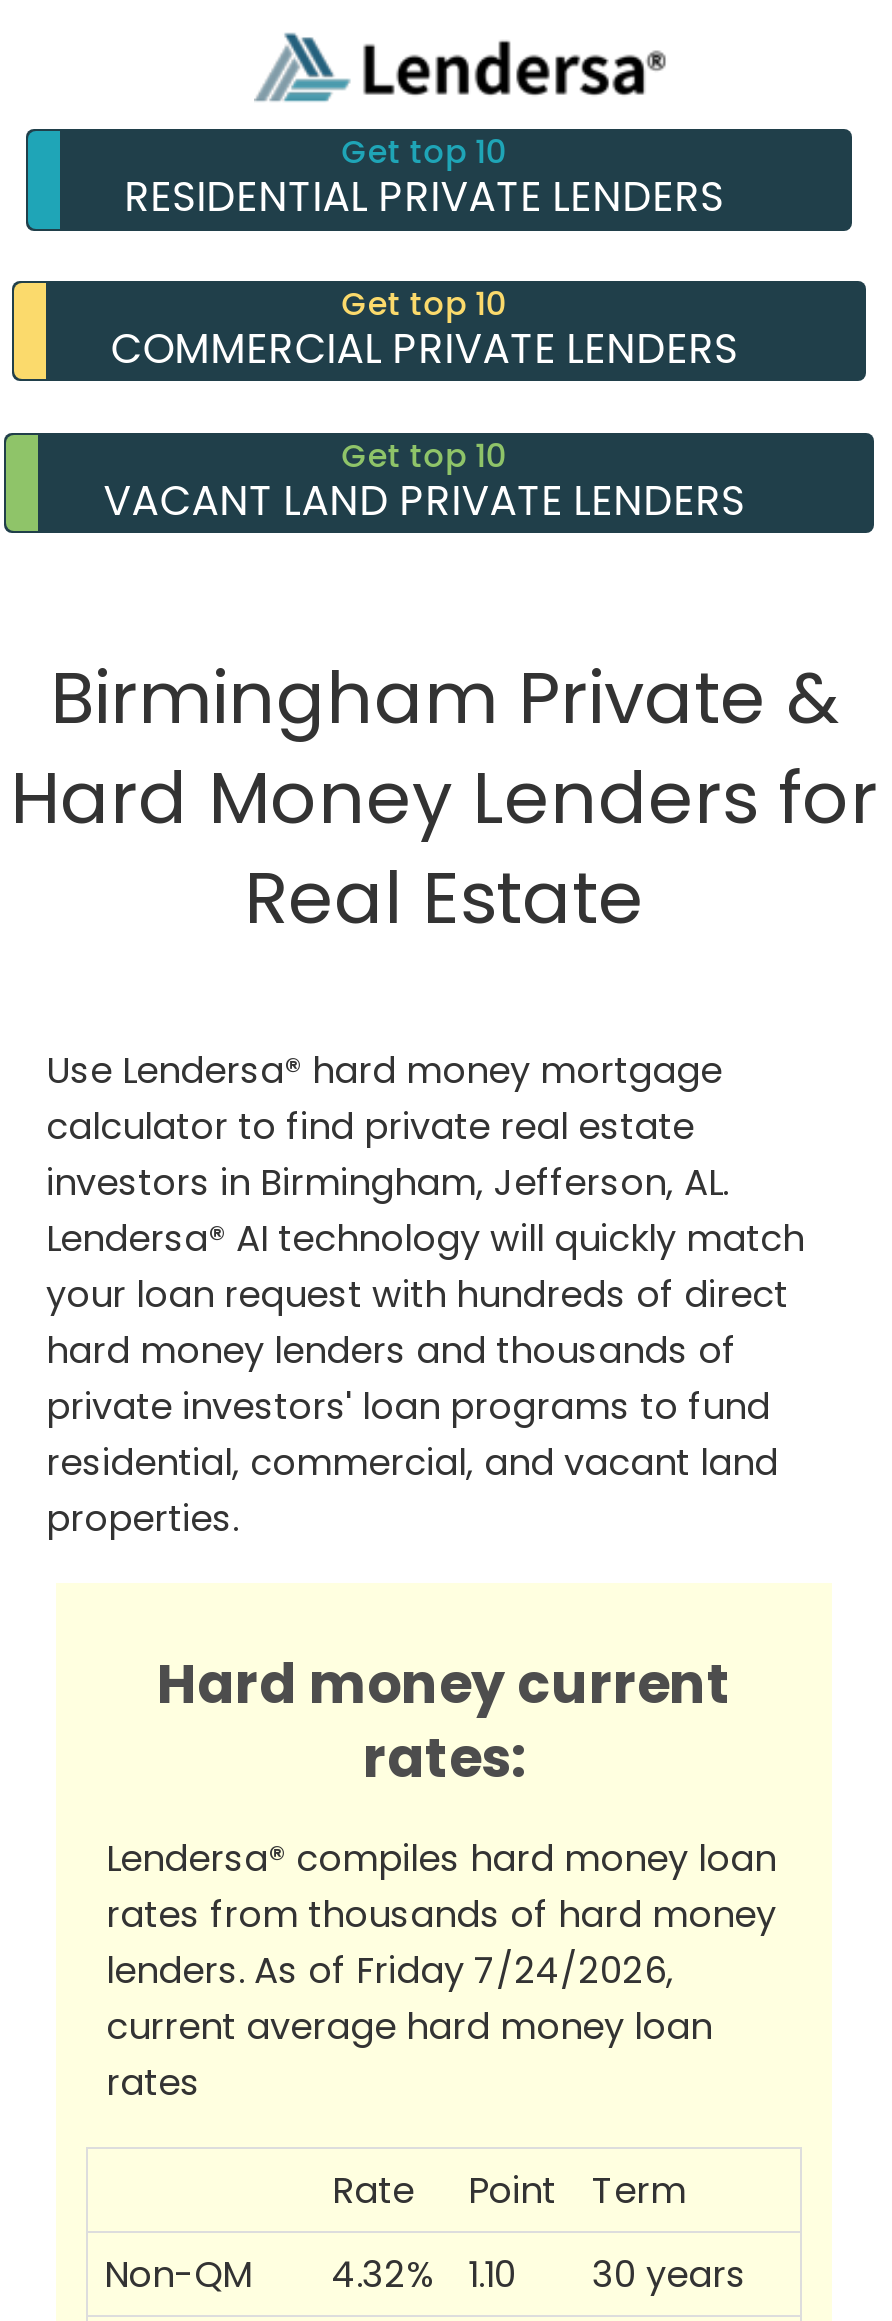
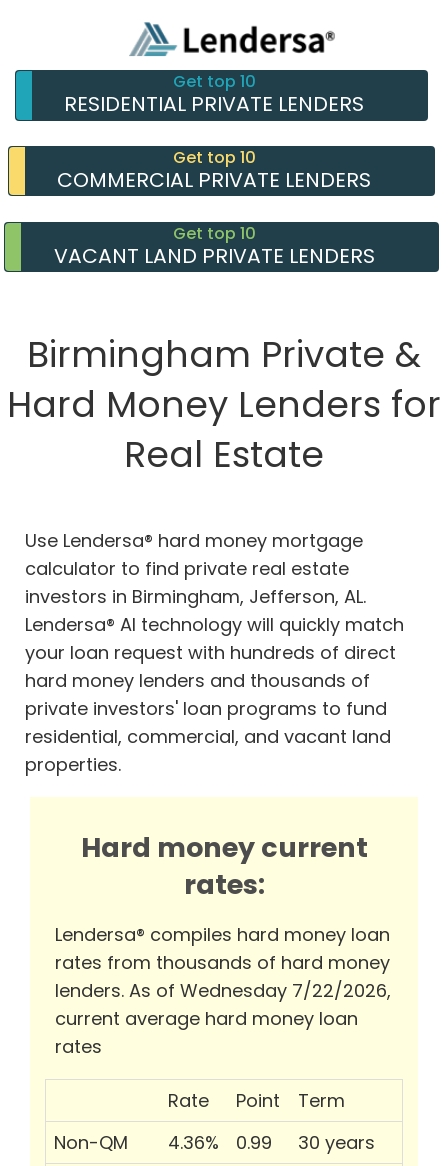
- lenders. As of Friday 7/24/2026,
+ lenders. As of Wednesday 7/22/2026,

- 4.32%
+ 4.36%

- 1.10
+ 0.99
